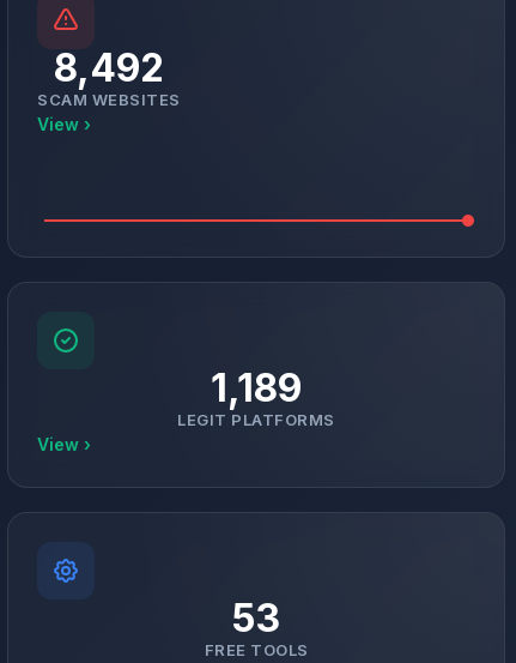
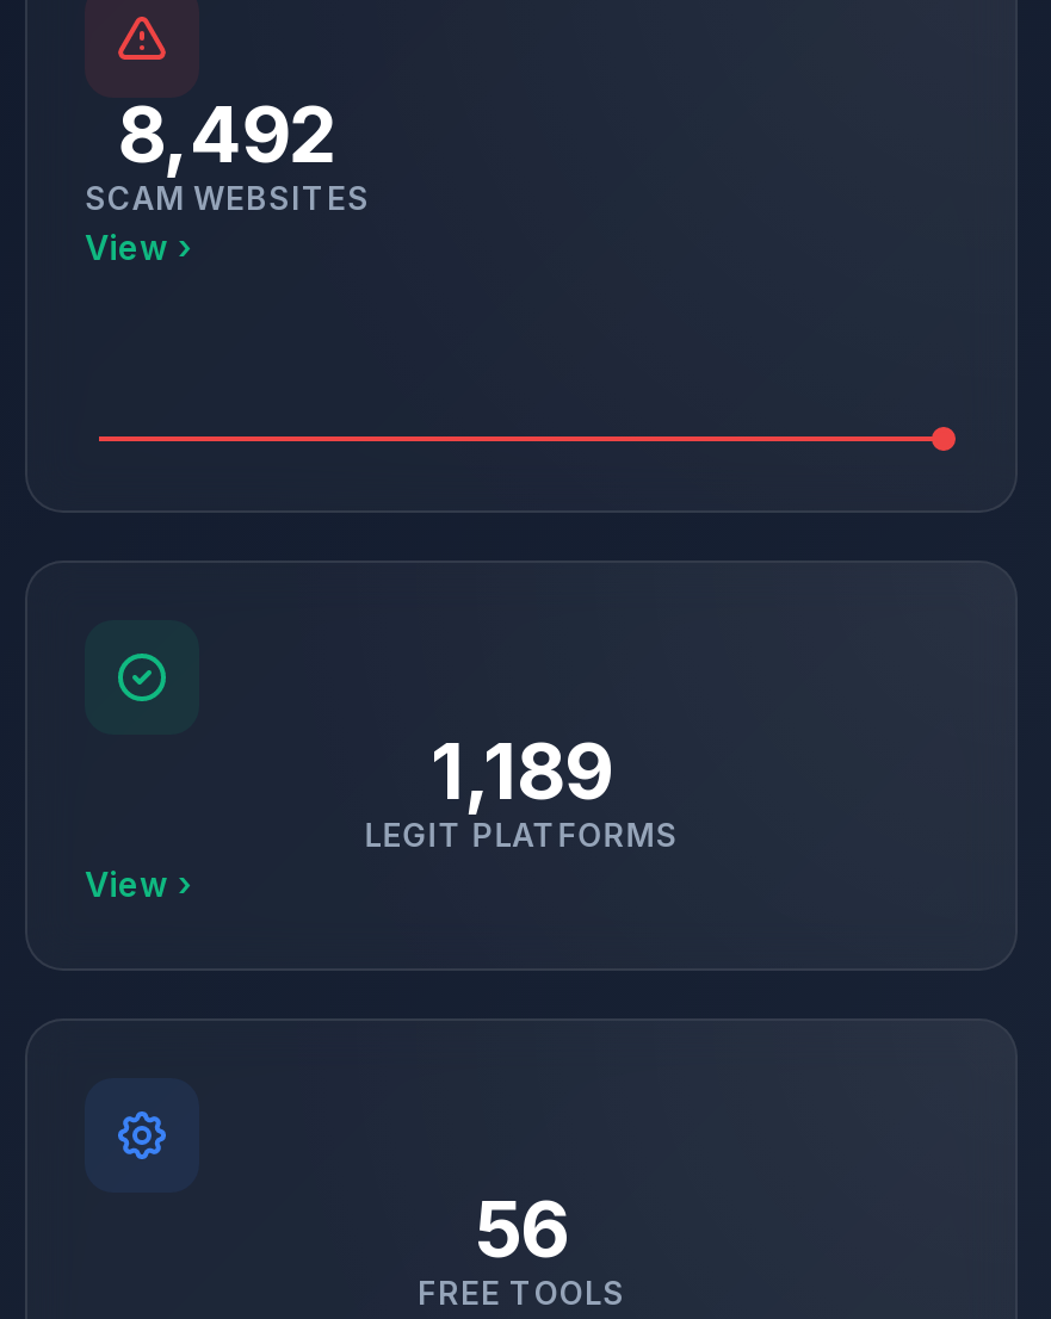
- 53
+ 56
